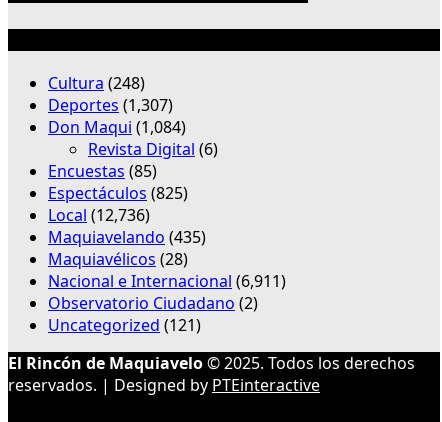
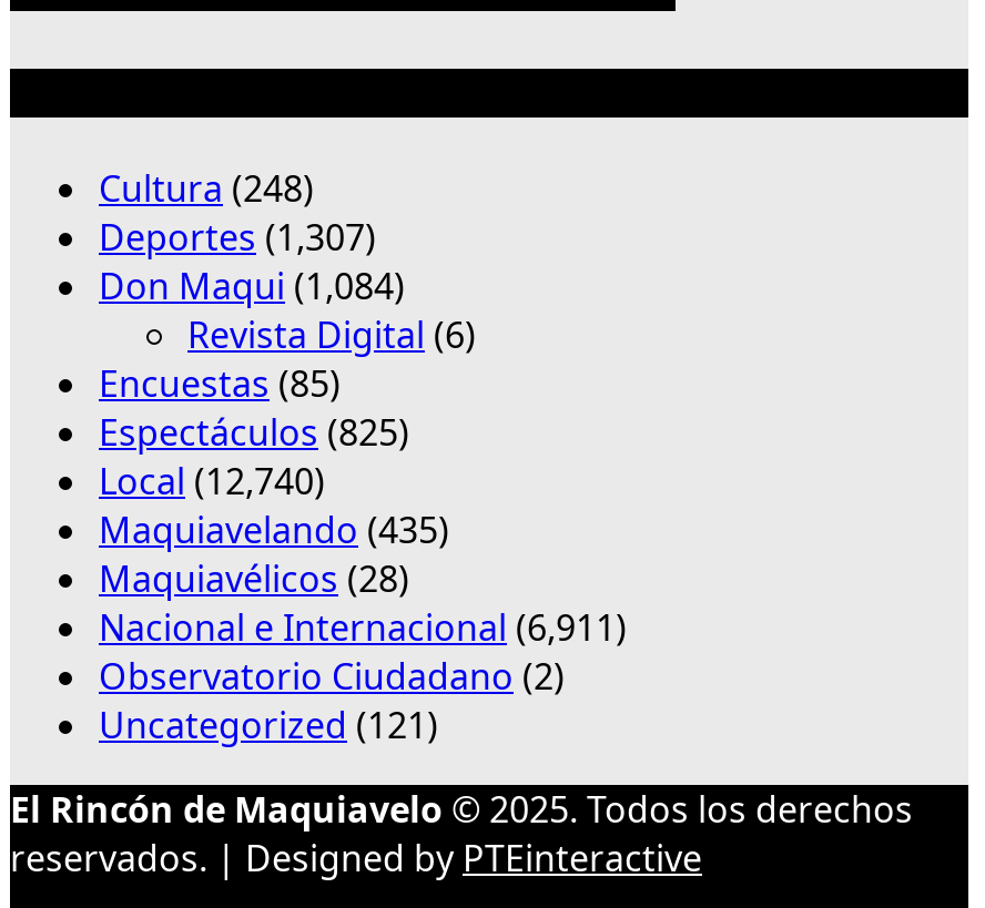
- Local (12,736)
+ Local (12,740)
